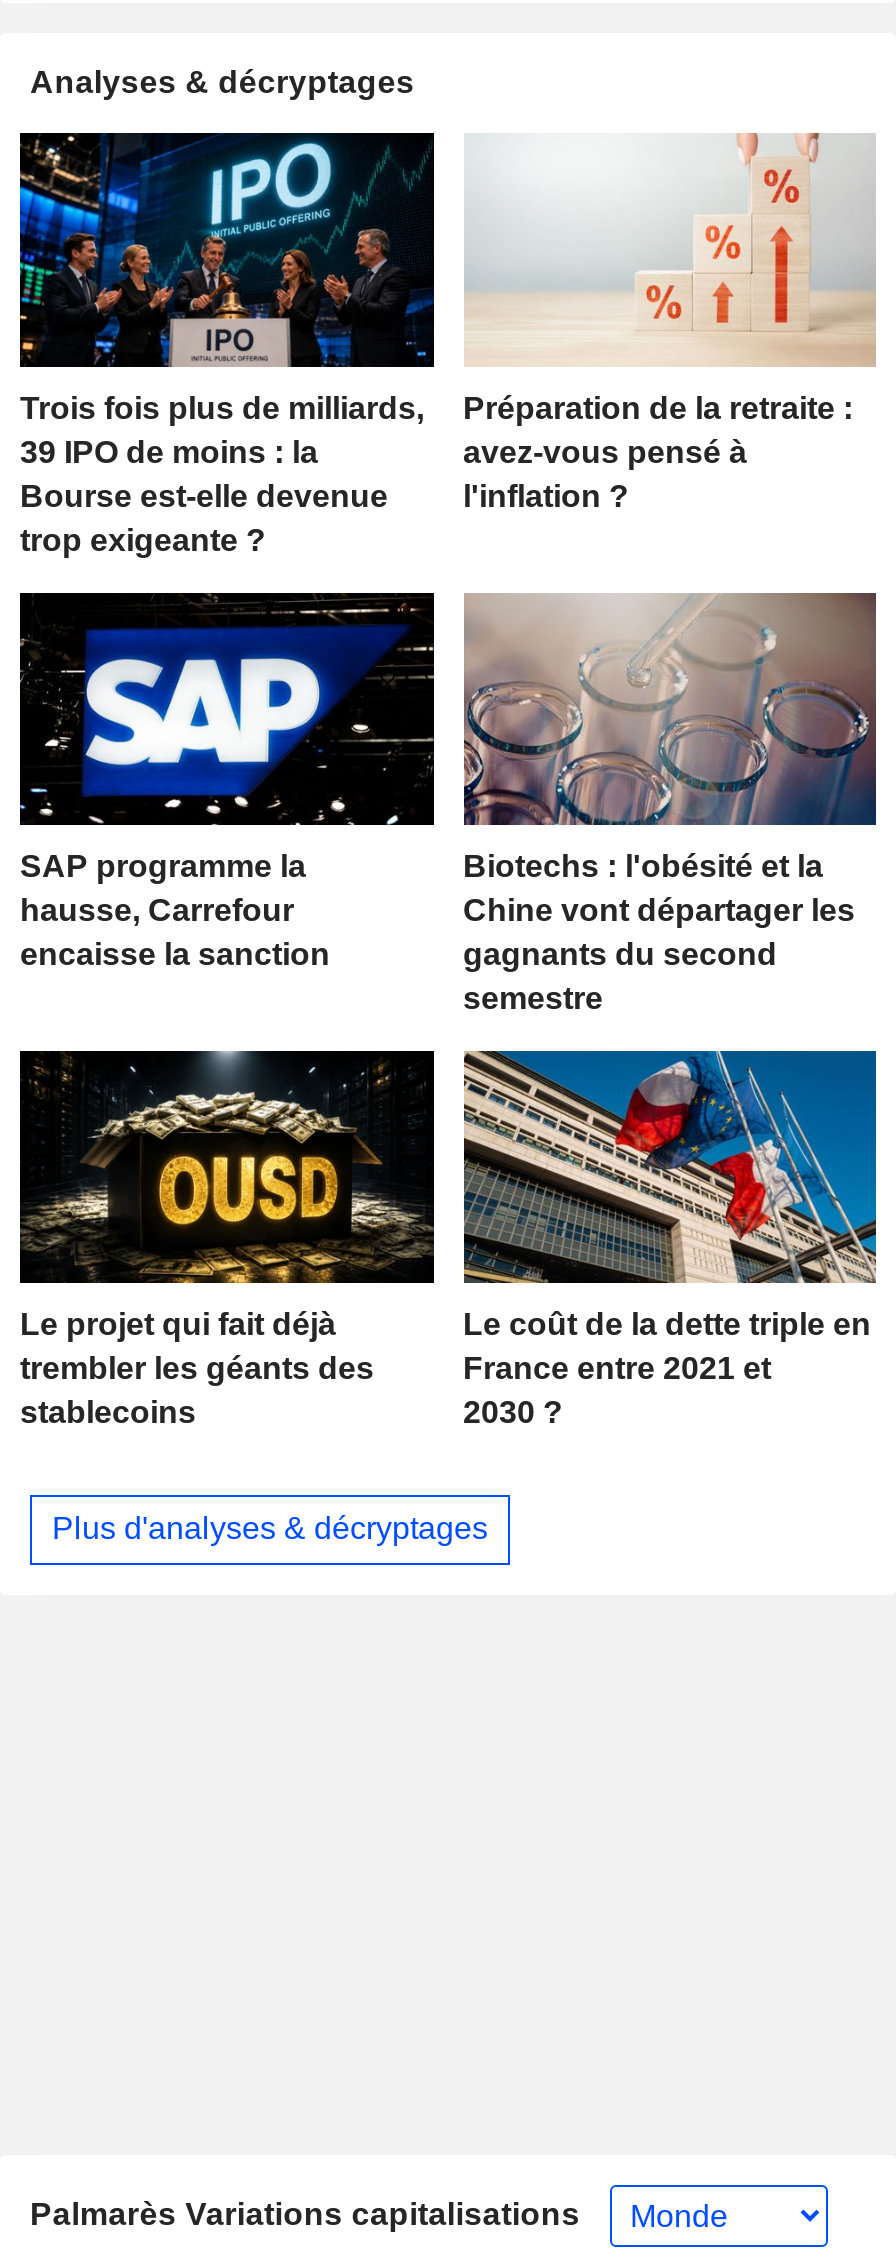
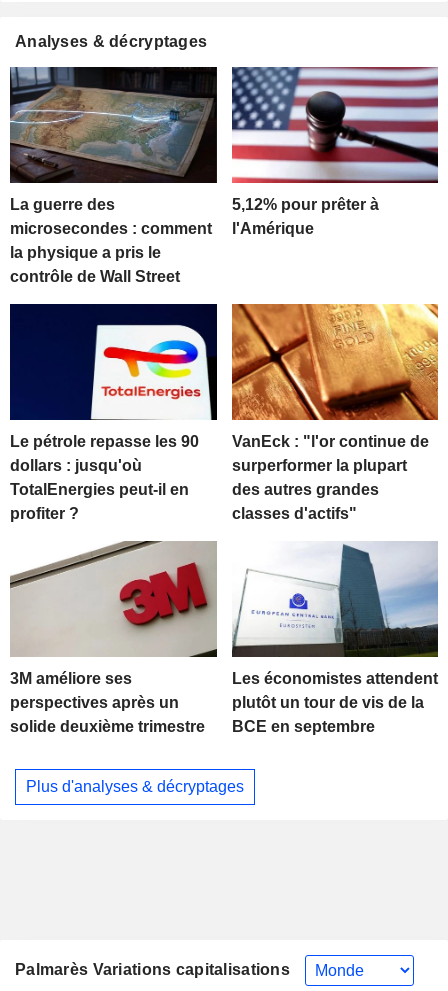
- [image]
- Trois fois plus de milliards,
- 39 IPO de moins : la
- Bourse est-elle devenue
- trop exigeante ?
+ [image]
+ La guerre des
+ microsecondes : comment
+ la physique a pris le
+ contrôle de Wall Street

- [image]
- Préparation de la retraite :
- avez-vous pensé à
- l'inflation ?
+ [image]
+ 5,12% pour prêter à
+ l'Amérique

- [image]
- SAP programme la
- hausse, Carrefour
- encaisse la sanction
+ [image]
+ Le pétrole repasse les 90
+ dollars : jusqu'où
+ TotalEnergies peut-il en
+ profiter ?

- [image]
- Biotechs : l'obésité et la
- Chine vont départager les
- gagnants du second
- semestre
+ [image]
+ VanEck : "l'or continue de
+ surperformer la plupart
+ des autres grandes
+ classes d'actifs"

- [image]
- Le projet qui fait déjà
- trembler les géants des
- stablecoins
+ [image]
+ 3M améliore ses
+ perspectives après un
+ solide deuxième trimestre

- [image]
- Le coût de la dette triple en
- France entre 2021 et
- 2030 ?
+ [image]
+ Les économistes attendent
+ plutôt un tour de vis de la
+ BCE en septembre

moved down: Plus d'analyses & décryptages
